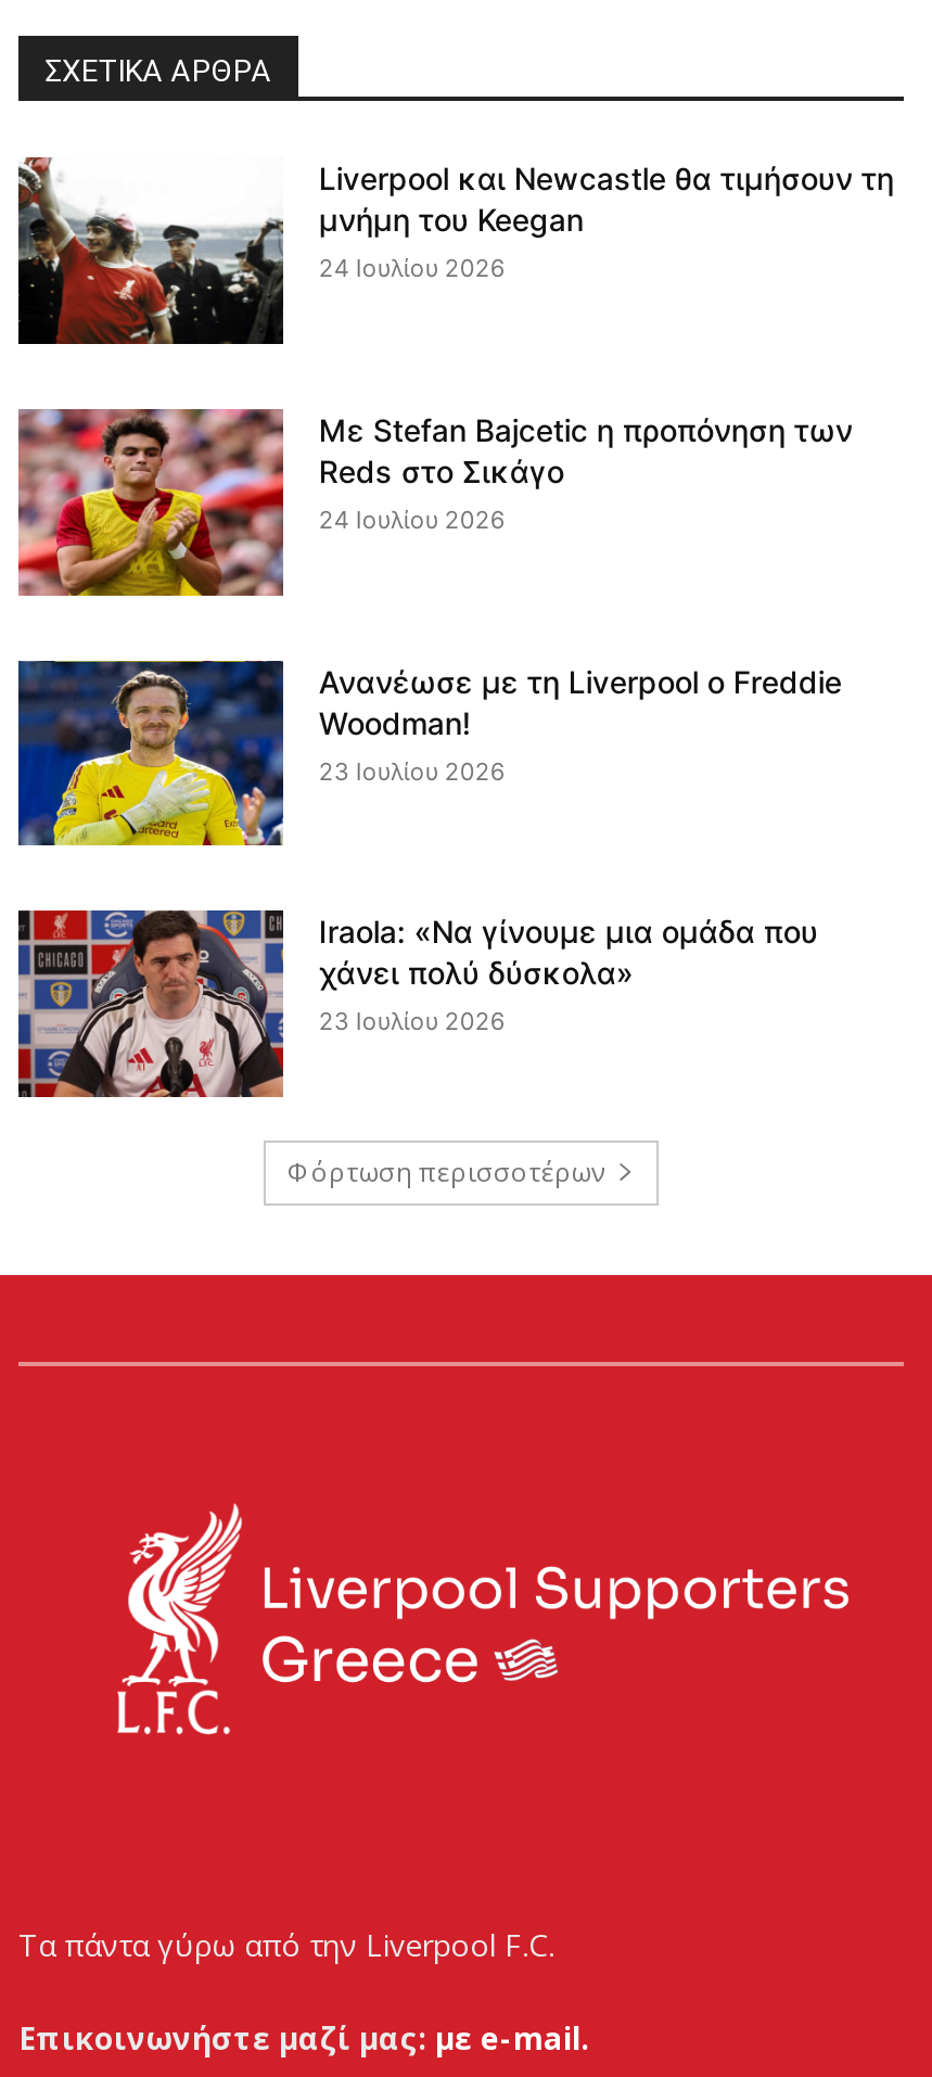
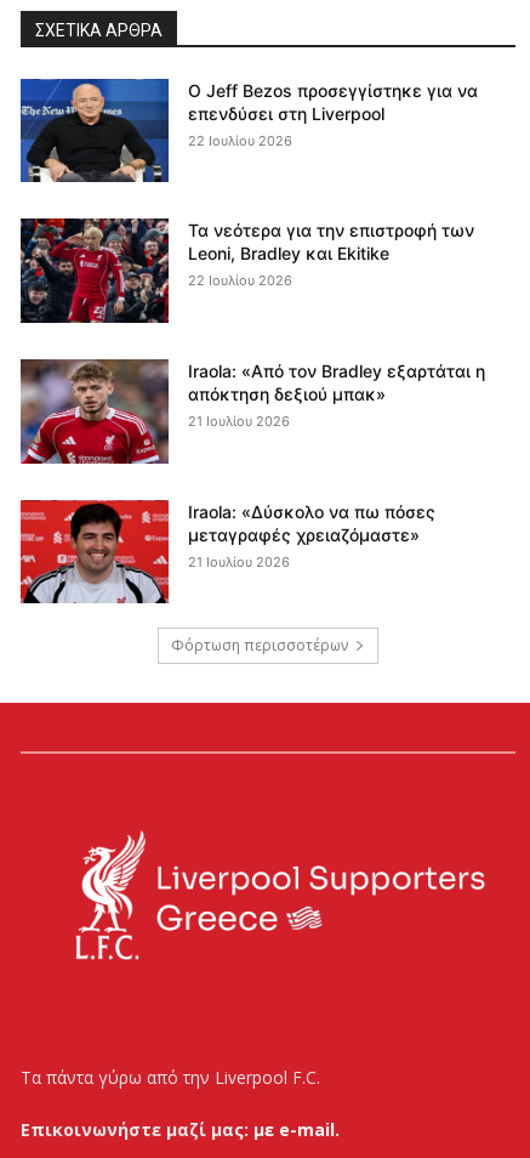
- [image]
- Liverpool και Newcastle θα τιμήσουν τη
- μνήμη του Keegan
- 24 Ιουλίου 2026
+ [image]
+ Ο Jeff Bezos προσεγγίστηκε για να
+ επενδύσει στη Liverpool
+ 22 Ιουλίου 2026

- [image]
- Με Stefan Bajcetic η προπόνηση των
- Reds στο Σικάγο
- 24 Ιουλίου 2026
+ [image]
+ Τα νεότερα για την επιστροφή των
+ Leoni, Bradley και Ekitike
+ 22 Ιουλίου 2026

- [image]
- Ανανέωσε με τη Liverpool ο Freddie
- Woodman!
- 23 Ιουλίου 2026
+ [image]
+ Iraola: «Από τον Bradley εξαρτάται η
+ απόκτηση δεξιού μπακ»
+ 21 Ιουλίου 2026

- [image]
- Iraola: «Να γίνουμε μια ομάδα που
- χάνει πολύ δύσκολα»
- 23 Ιουλίου 2026
+ [image]
+ Iraola: «Δύσκολο να πω πόσες
+ μεταγραφές χρειαζόμαστε»
+ 21 Ιουλίου 2026
